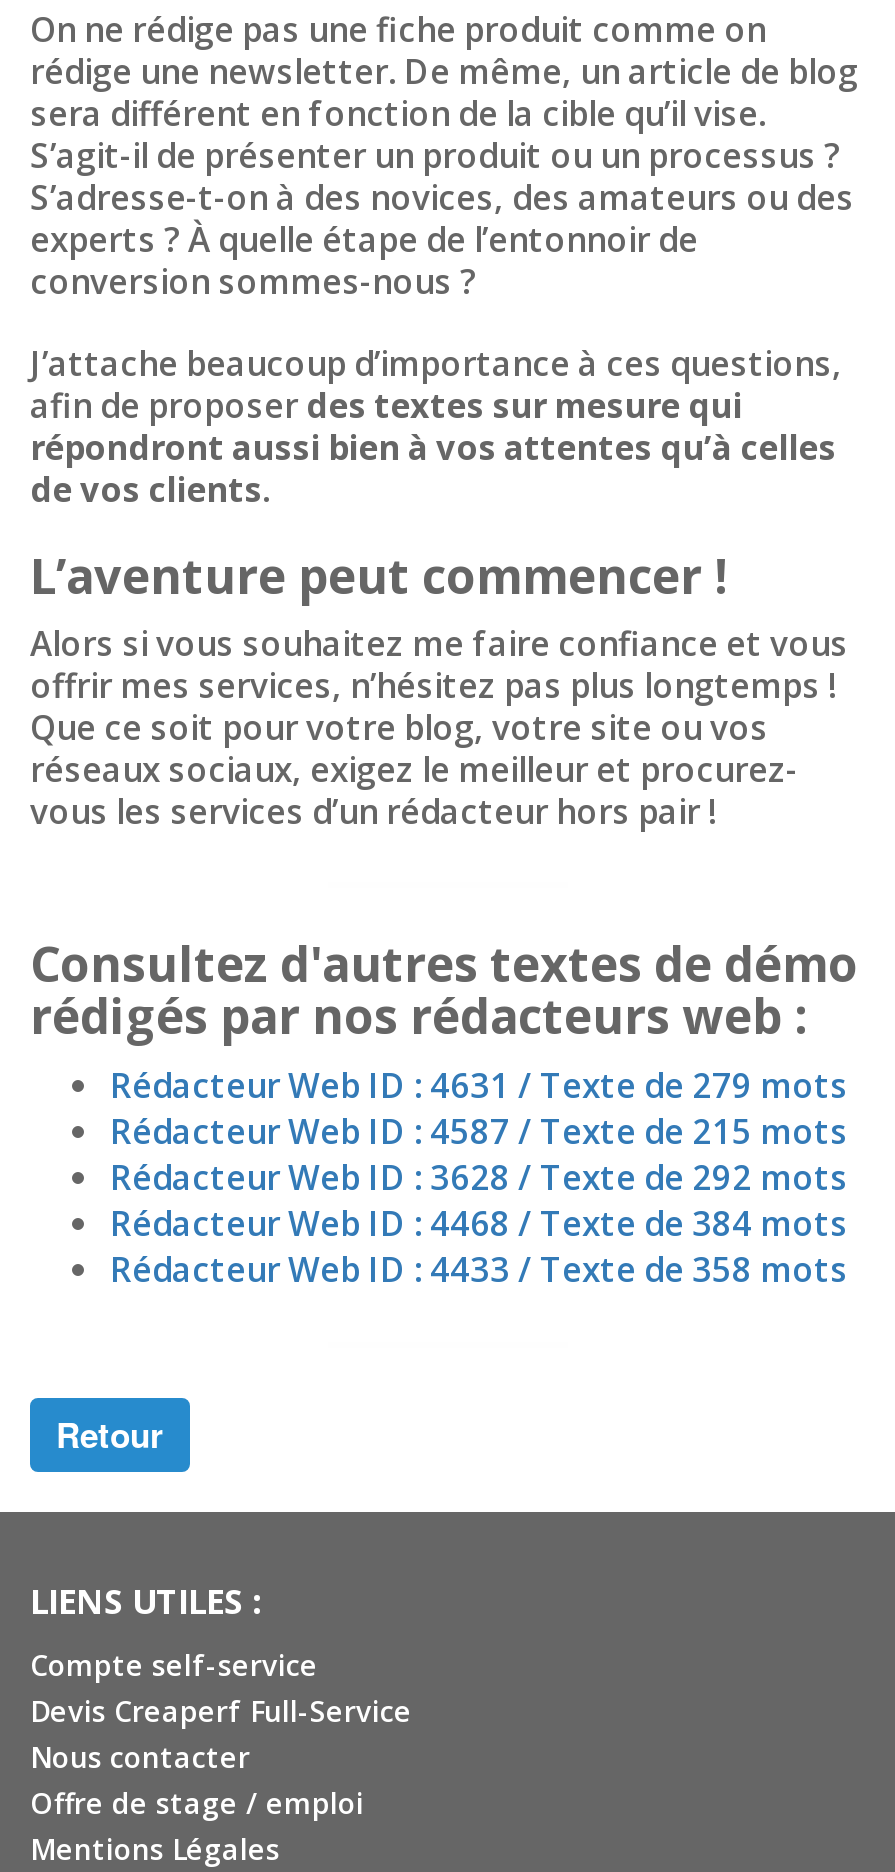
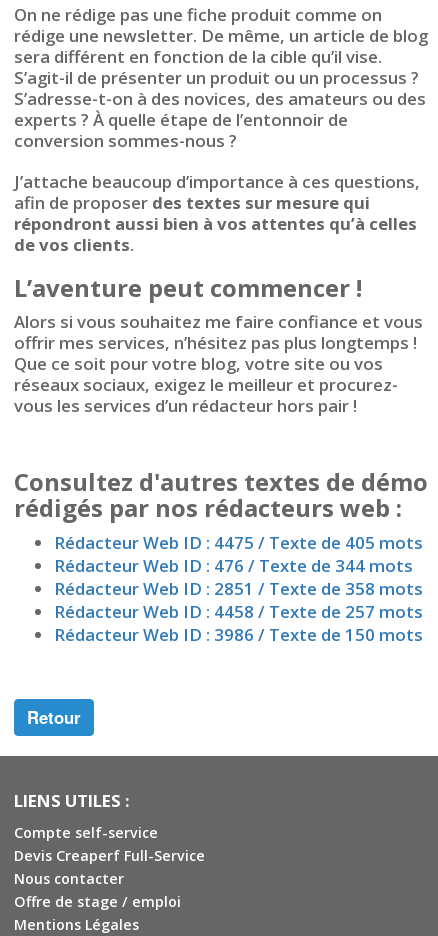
- Rédacteur Web ID : 4631 / Texte de 279 mots
+ Rédacteur Web ID : 4475 / Texte de 405 mots

- Rédacteur Web ID : 4587 / Texte de 215 mots
+ Rédacteur Web ID : 476 / Texte de 344 mots

- Rédacteur Web ID : 3628 / Texte de 292 mots
+ Rédacteur Web ID : 2851 / Texte de 358 mots

- Rédacteur Web ID : 4468 / Texte de 384 mots
+ Rédacteur Web ID : 4458 / Texte de 257 mots

- Rédacteur Web ID : 4433 / Texte de 358 mots
+ Rédacteur Web ID : 3986 / Texte de 150 mots
